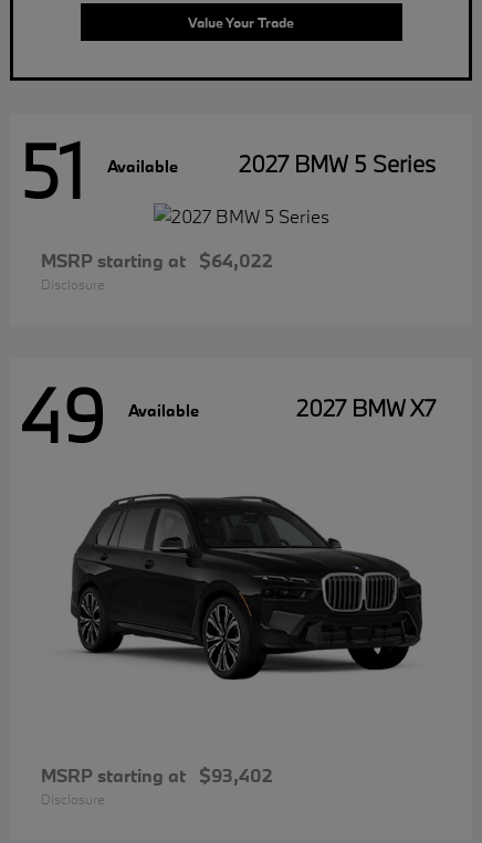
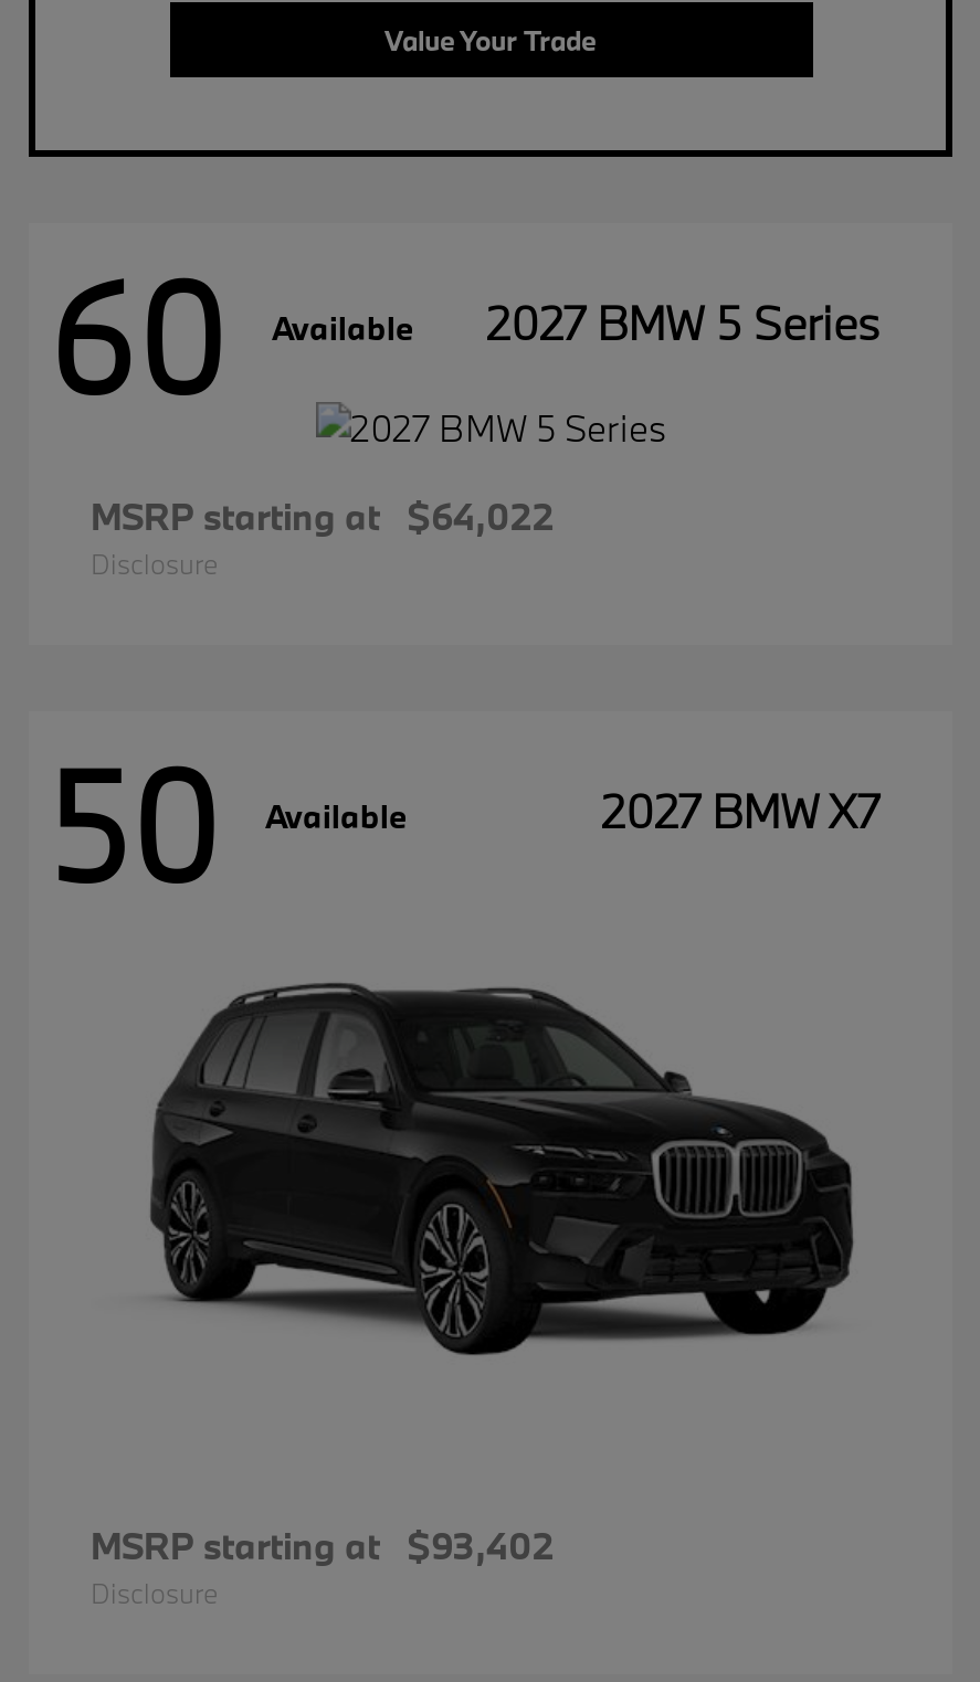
- 51
+ 60

- 49 Available
+ 50 Available
